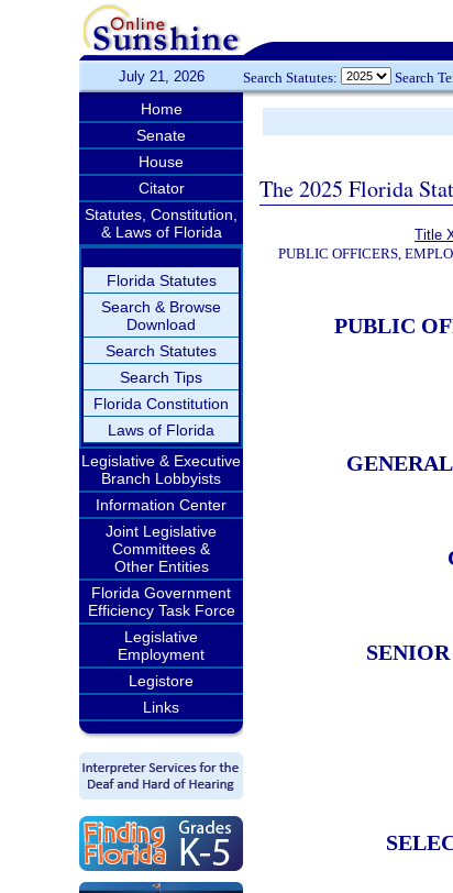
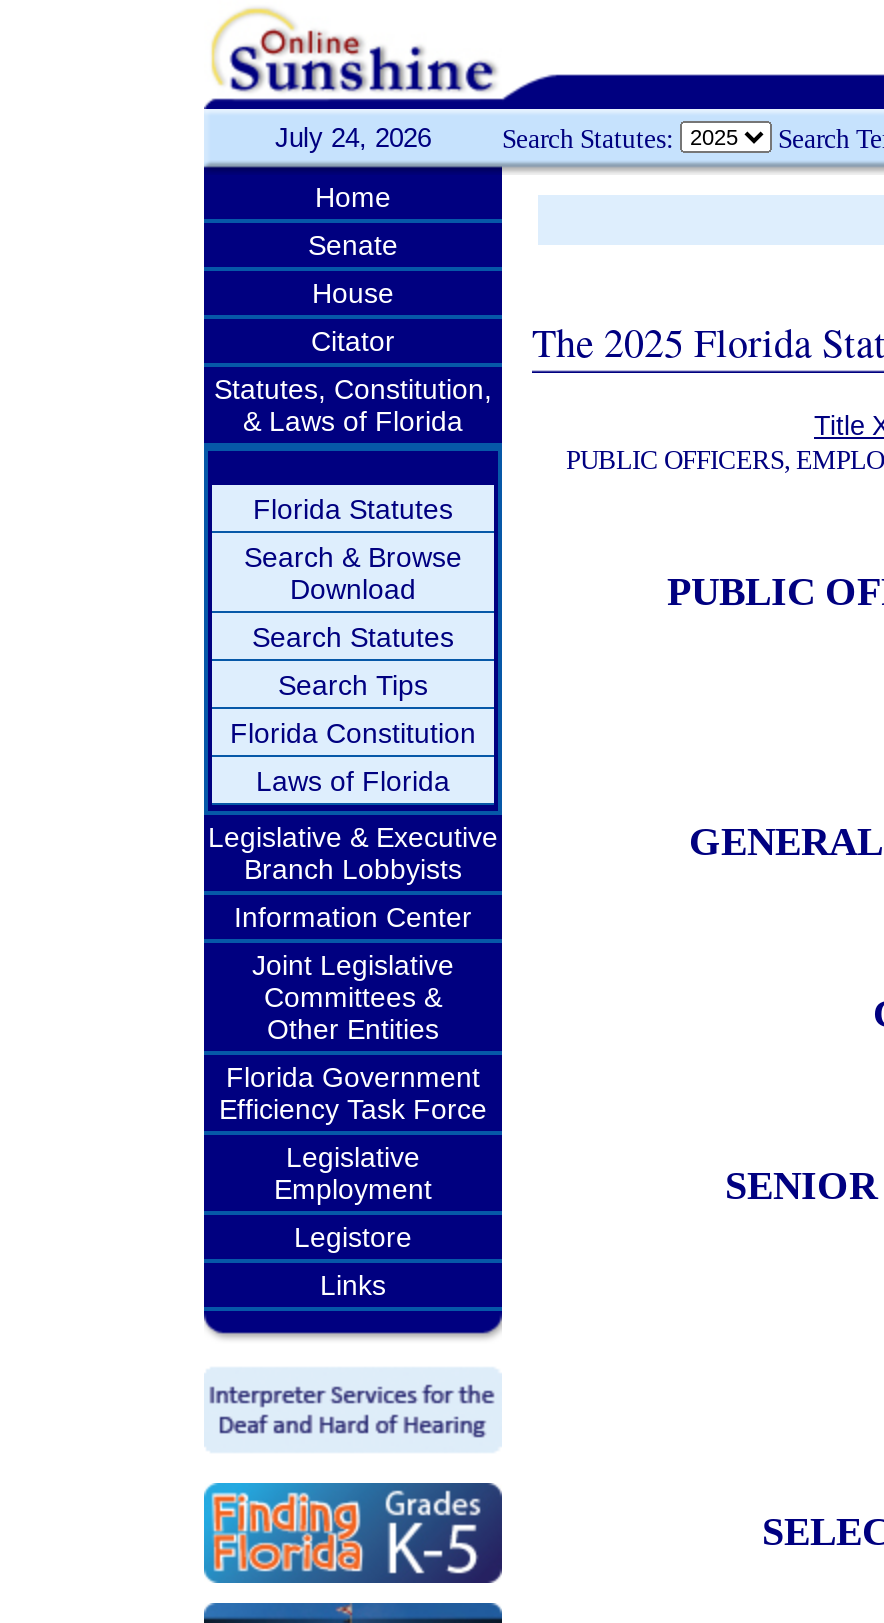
- July 21, 2026
+ July 24, 2026
